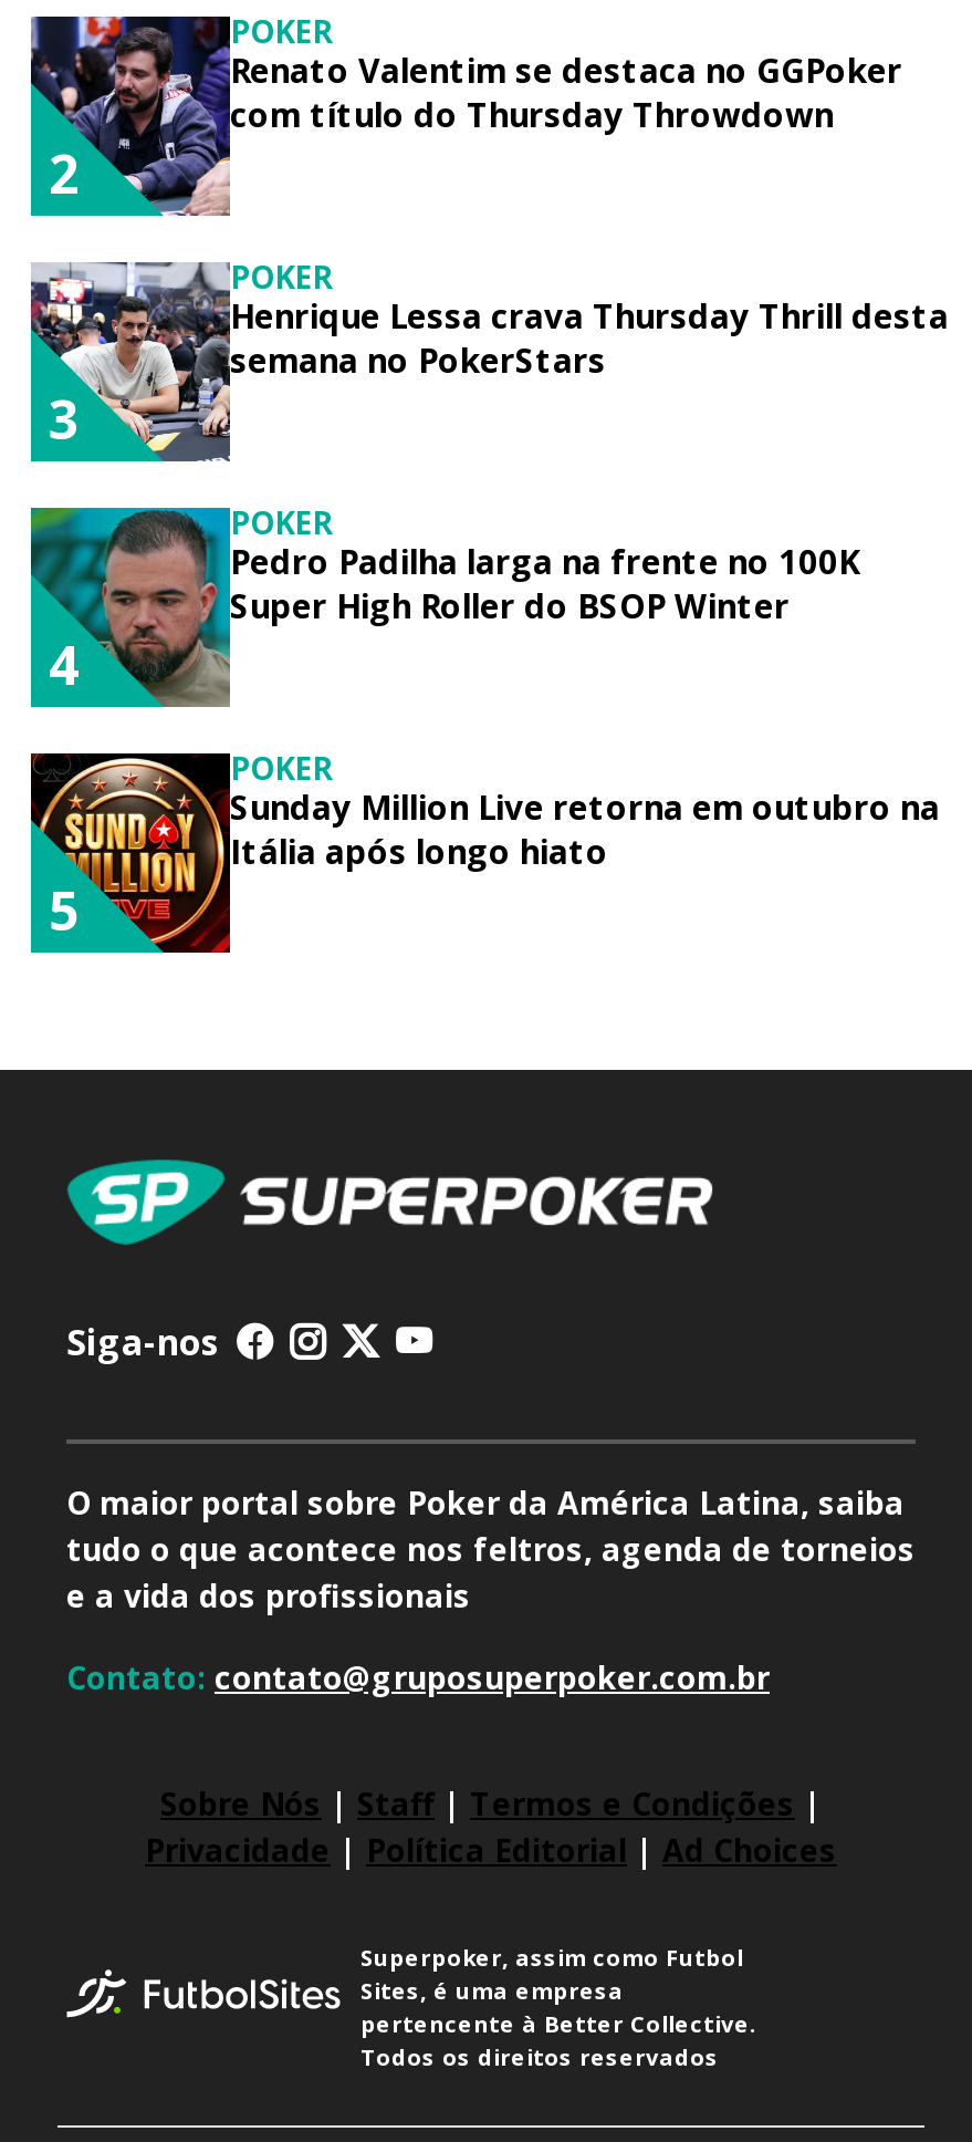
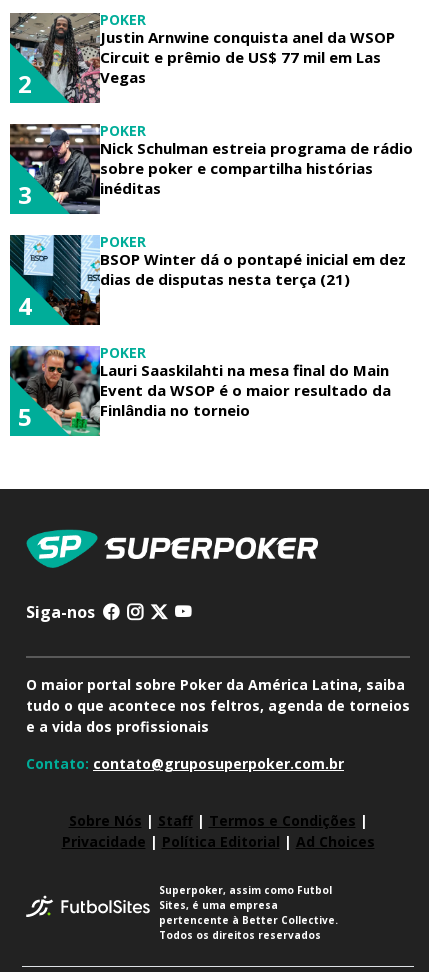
- [image]
- Renato Valentim se destaca no GGPoker
- com título do Thursday Throwdown
+ [image]
+ Justin Arnwine conquista anel da WSOP
+ Circuit e prêmio de US$ 77 mil em Las
+ Vegas

- [image]
- Henrique Lessa crava Thursday Thrill desta
- semana no PokerStars
+ [image]
+ Nick Schulman estreia programa de rádio
+ sobre poker e compartilha histórias
+ inéditas

- [image]
- Pedro Padilha larga na frente no 100K
- Super High Roller do BSOP Winter
+ [image]
+ BSOP Winter dá o pontapé inicial em dez
+ dias de disputas nesta terça (21)

- [image]
- Sunday Million Live retorna em outubro na
- Itália após longo hiato
+ [image]
+ Lauri Saaskilahti na mesa final do Main
+ Event da WSOP é o maior resultado da
+ Finlândia no torneio
